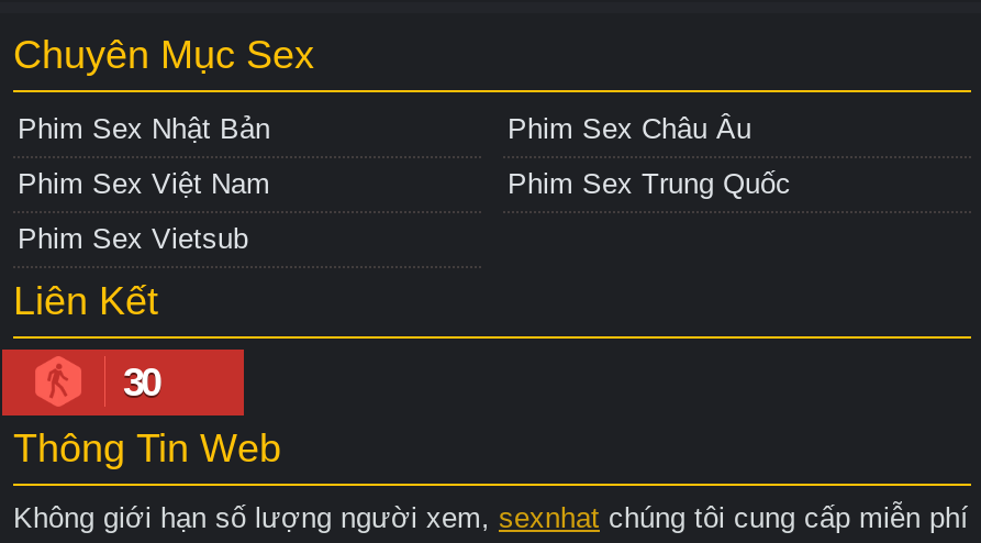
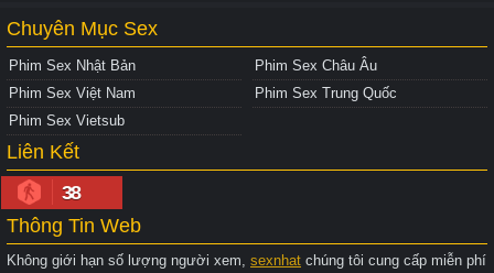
- 30
+ 38
